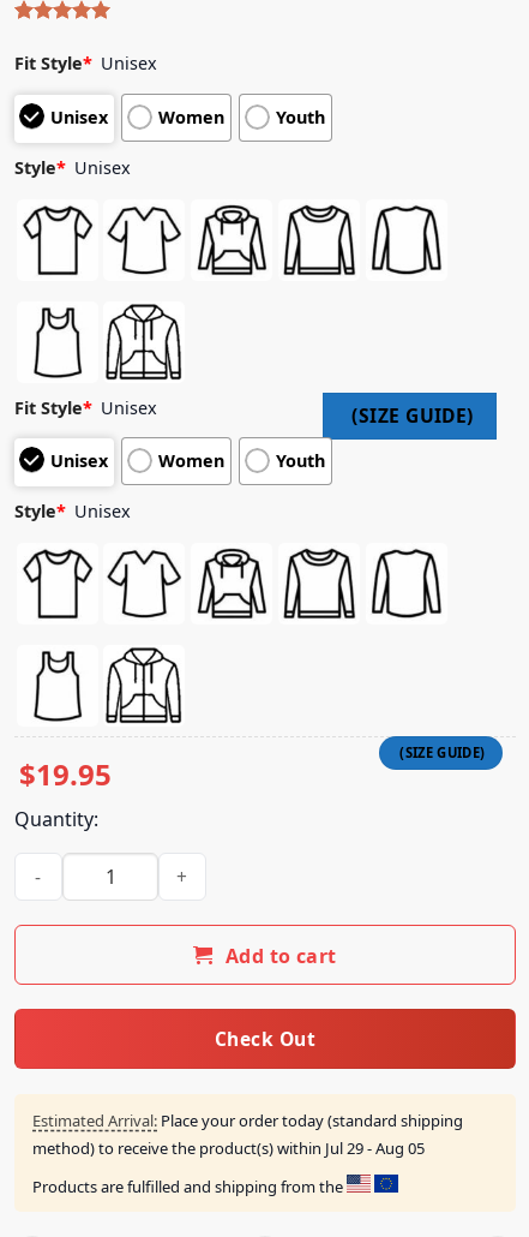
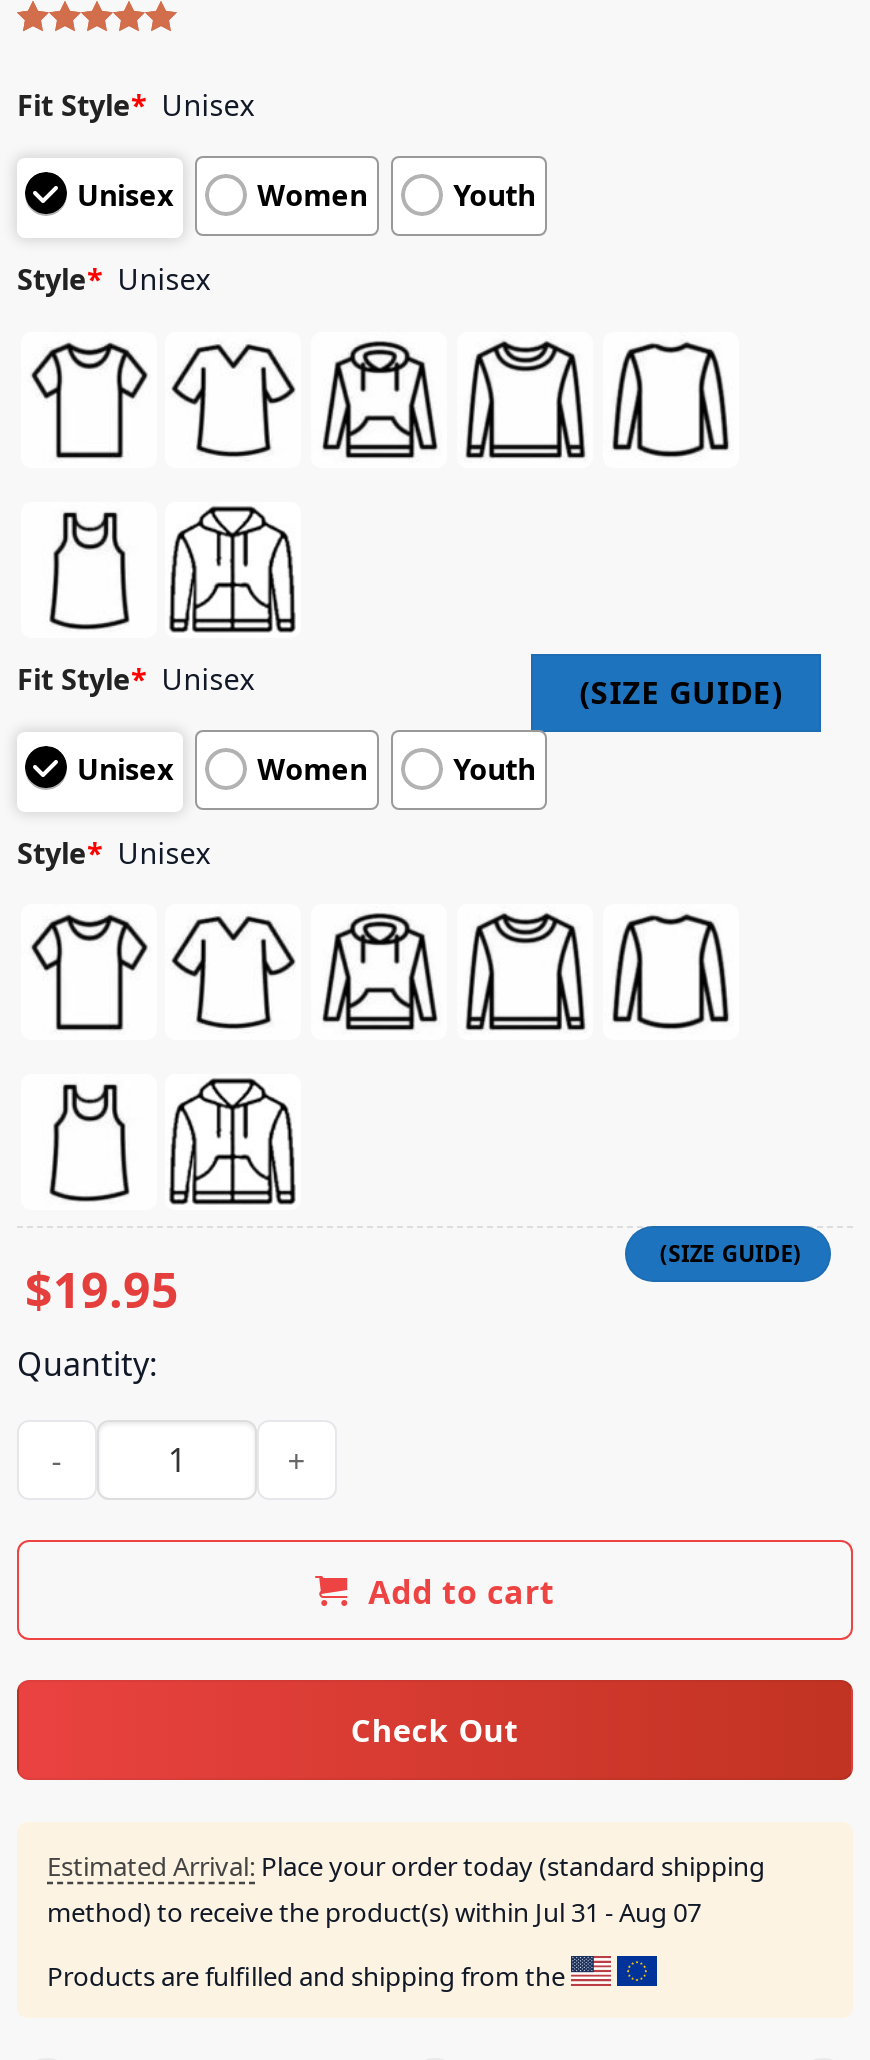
- method) to receive the product(s) within Jul 29 - Aug 05
+ method) to receive the product(s) within Jul 31 - Aug 07
